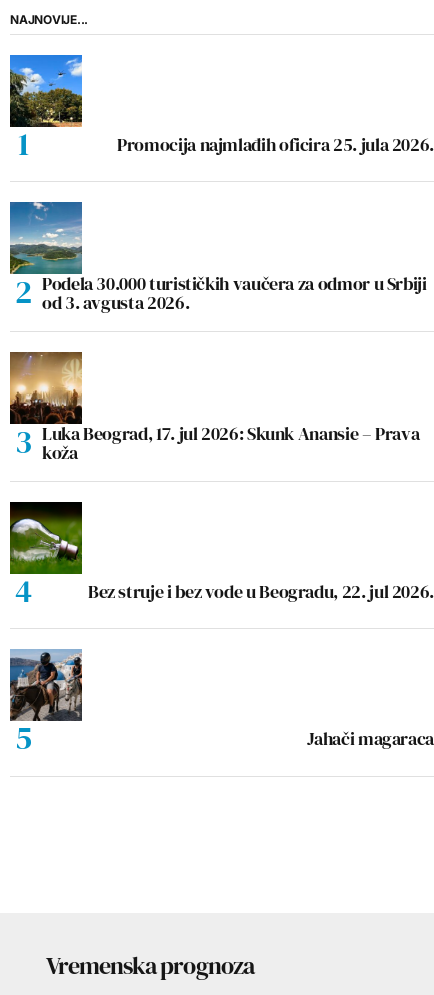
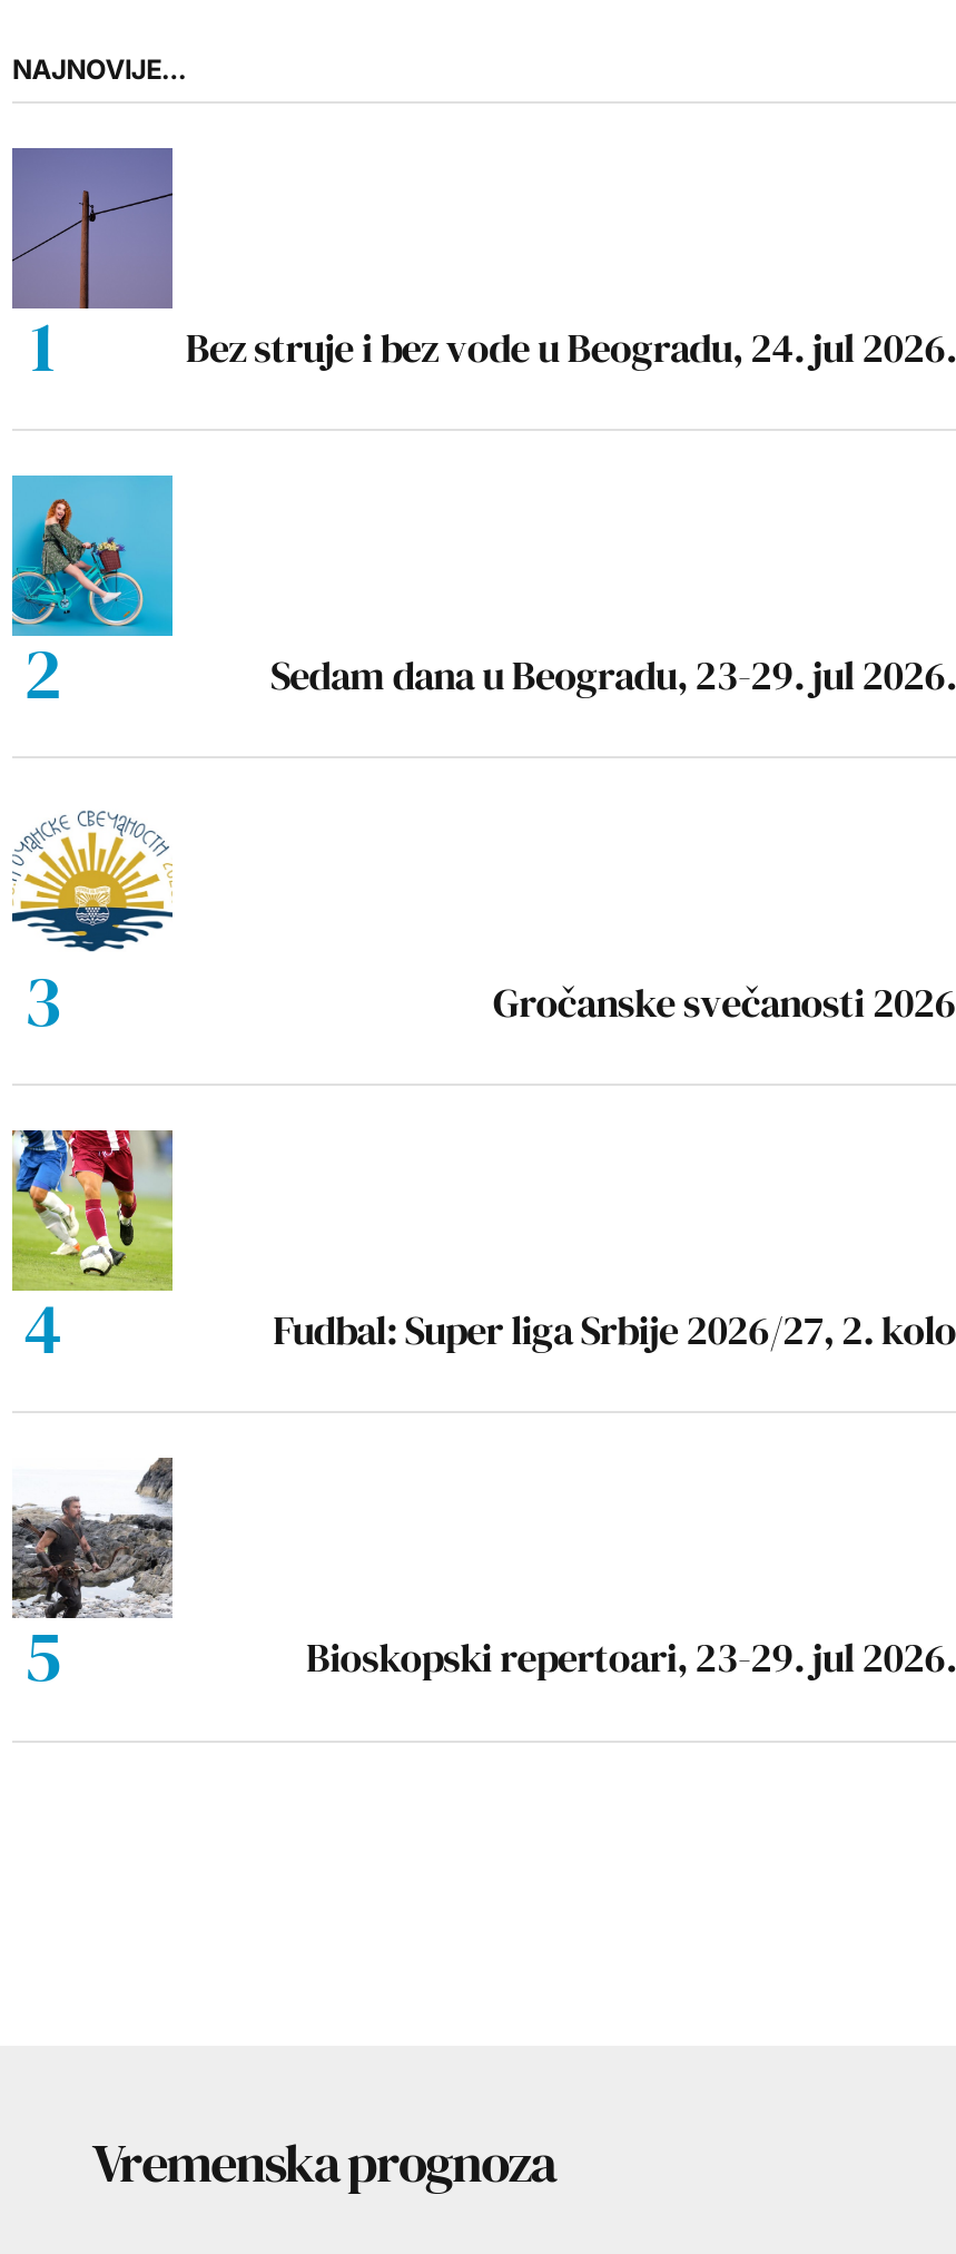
- [image]
- Promocija najmlađih oficira 25. jula 2026.
+ [image]
+ Bez struje i bez vode u Beogradu, 24. jul 2026.

- [image]
+ [image]

- Podela 30.000 turističkih vaučera za odmor u Srbiji
- od 3. avgusta 2026.
+ Sedam dana u Beogradu, 23-29. jul 2026.

- [image]
+ [image]

- Luka Beograd, 17. jul 2026: Skunk Anansie – Prava
- koža
+ Gročanske svečanosti 2026

- [image]
+ [image]

- Bez struje i bez vode u Beogradu, 22. jul 2026.
+ Fudbal: Super liga Srbije 2026/27, 2. kolo

- [image]
+ [image]

- Jahači magaraca
+ Bioskopski repertoari, 23-29. jul 2026.
